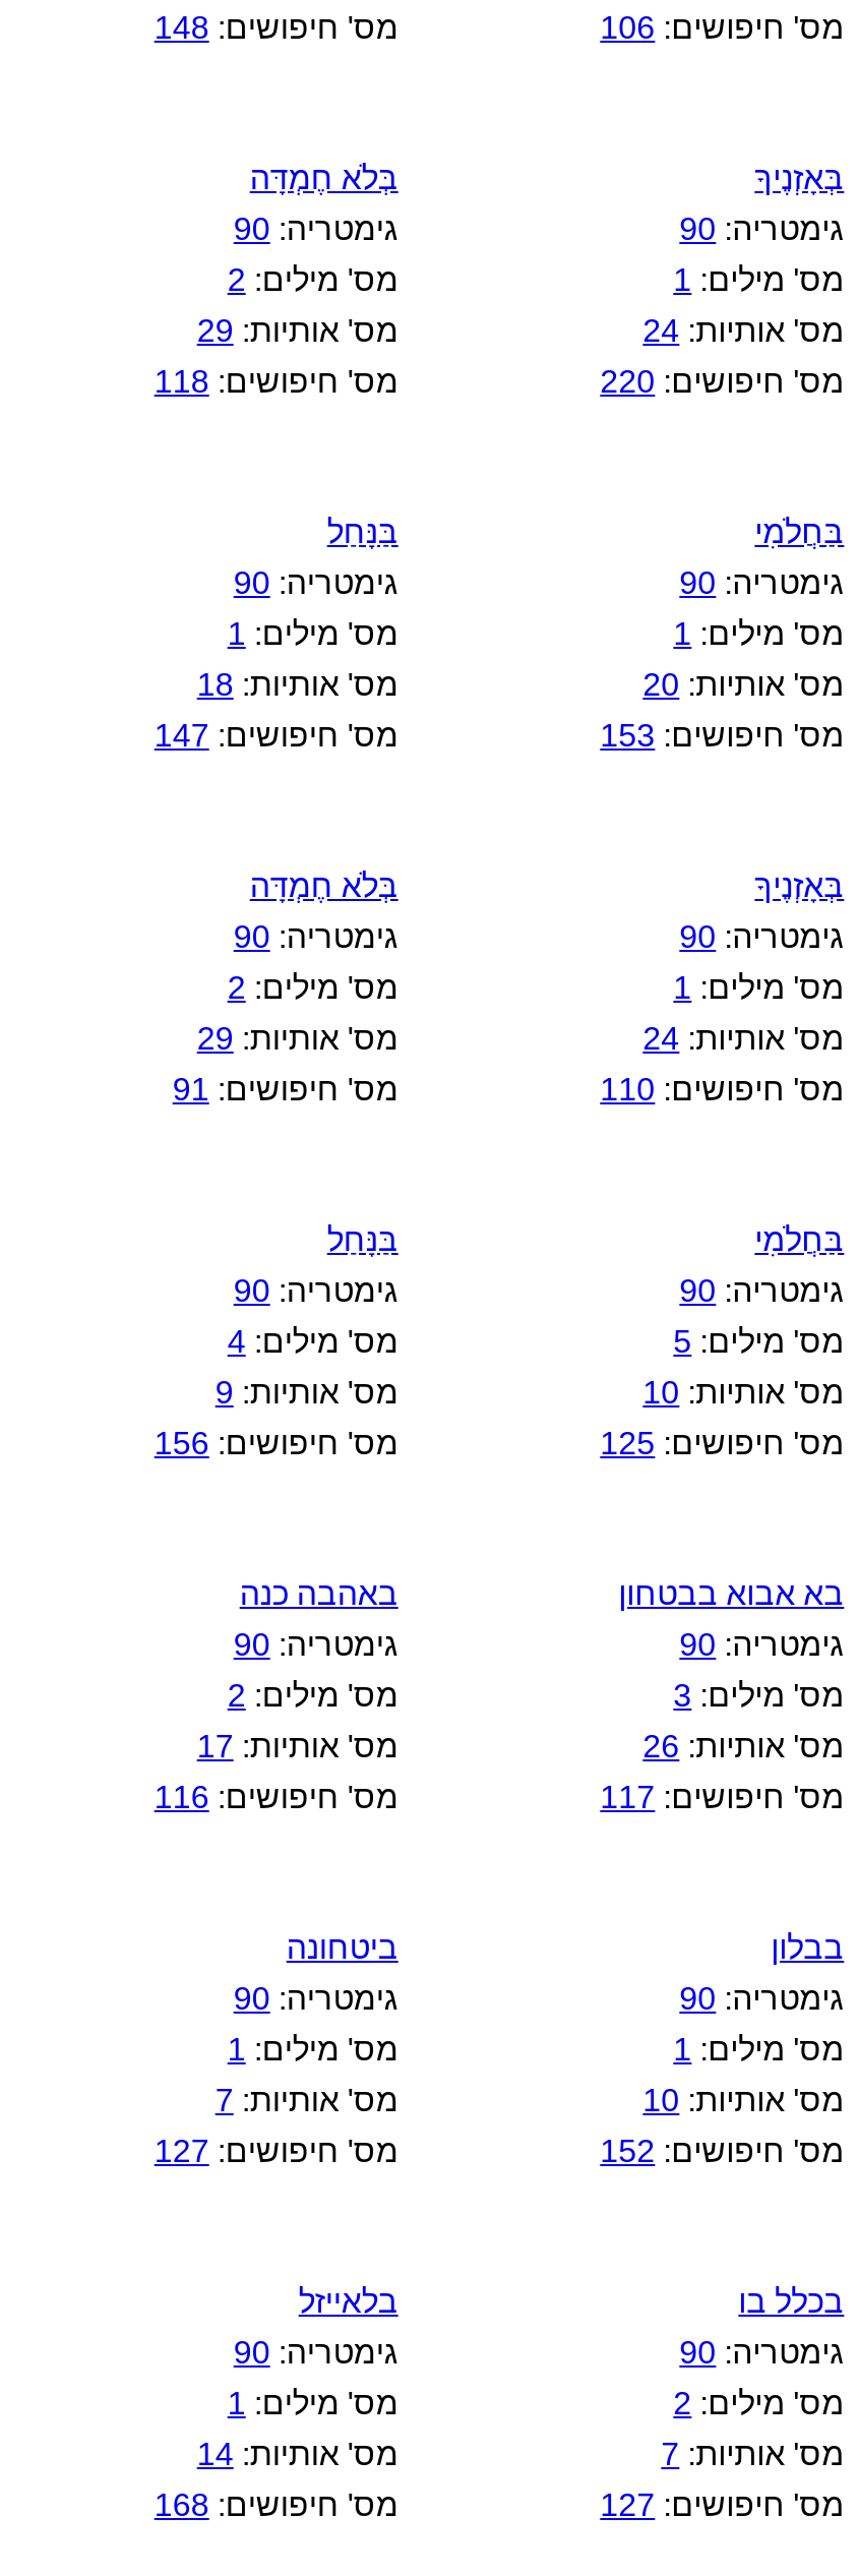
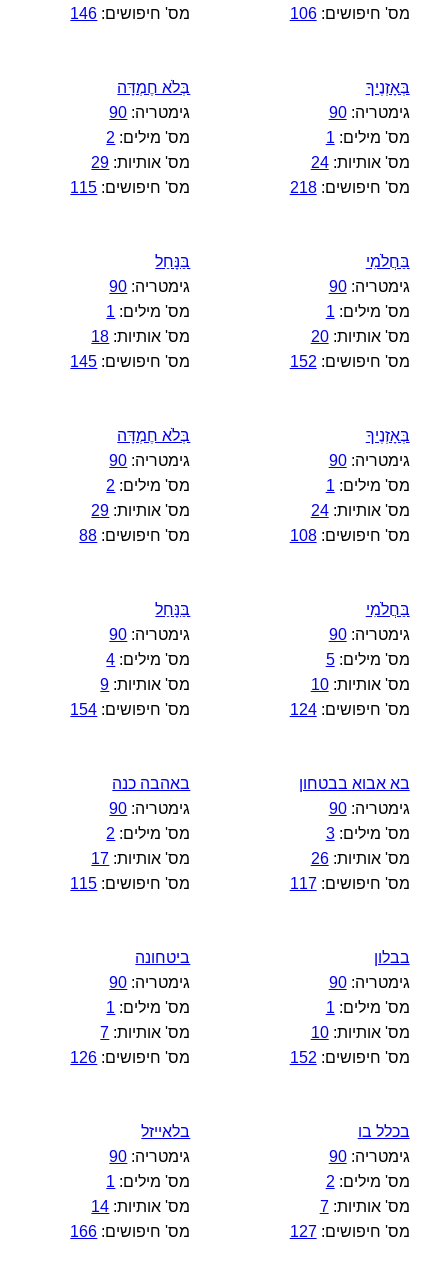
- מס' חיפושים: 148
+ מס' חיפושים: 146

- מס' חיפושים: 118
+ מס' חיפושים: 115

- מס' חיפושים: 220
+ מס' חיפושים: 218

- מס' חיפושים: 147
+ מס' חיפושים: 145

- מס' חיפושים: 153
+ מס' חיפושים: 152

- מס' חיפושים: 91
+ מס' חיפושים: 88

- מס' חיפושים: 110
+ מס' חיפושים: 108

- מס' חיפושים: 156
+ מס' חיפושים: 154

- מס' חיפושים: 125
+ מס' חיפושים: 124

- מס' חיפושים: 116
+ מס' חיפושים: 115

- מס' חיפושים: 127
+ מס' חיפושים: 126

- מס' חיפושים: 168
+ מס' חיפושים: 166
